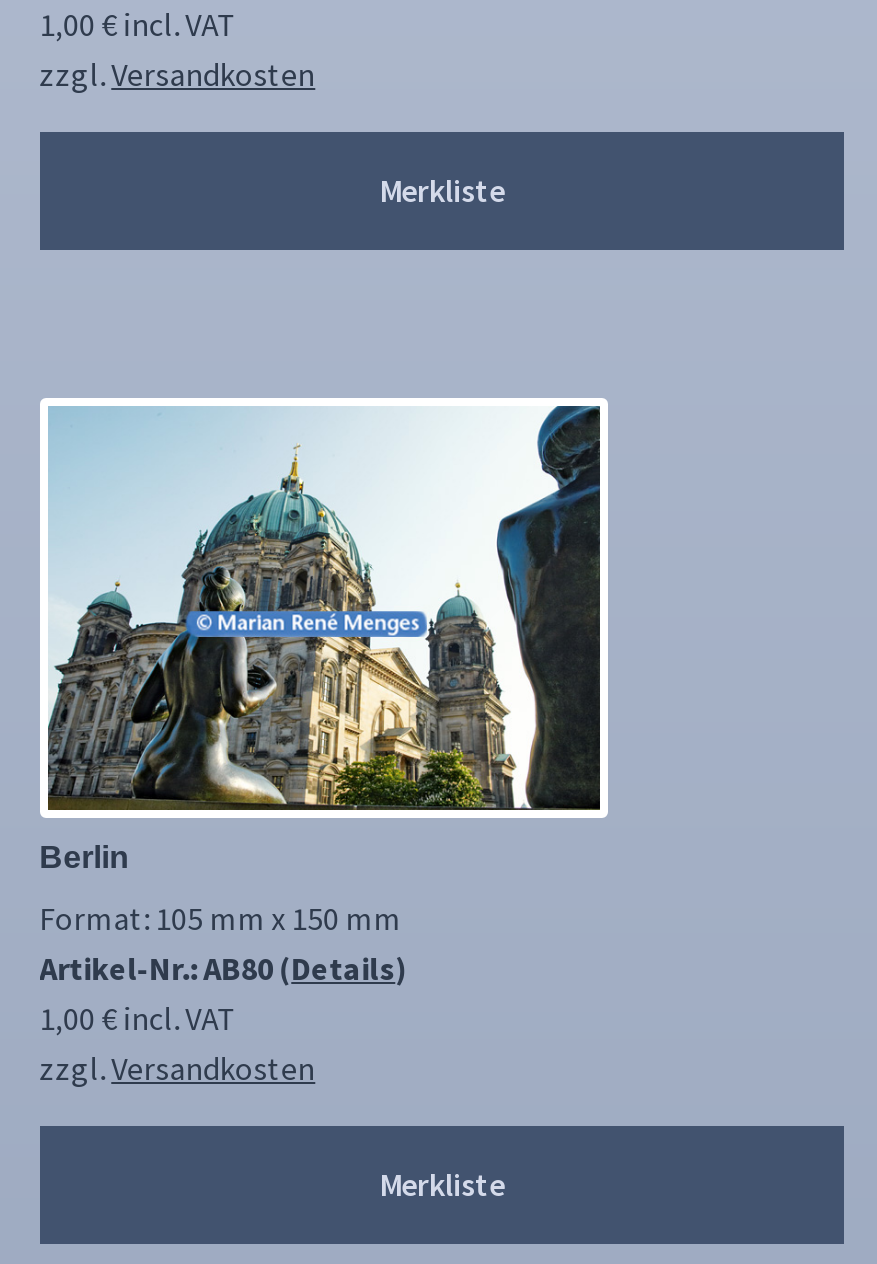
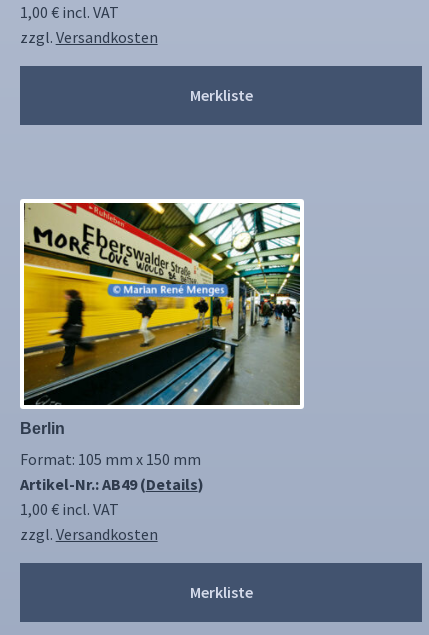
- [image]
+ [image]

- Artikel-Nr.: AB80 (Details)
+ Artikel-Nr.: AB49 (Details)
